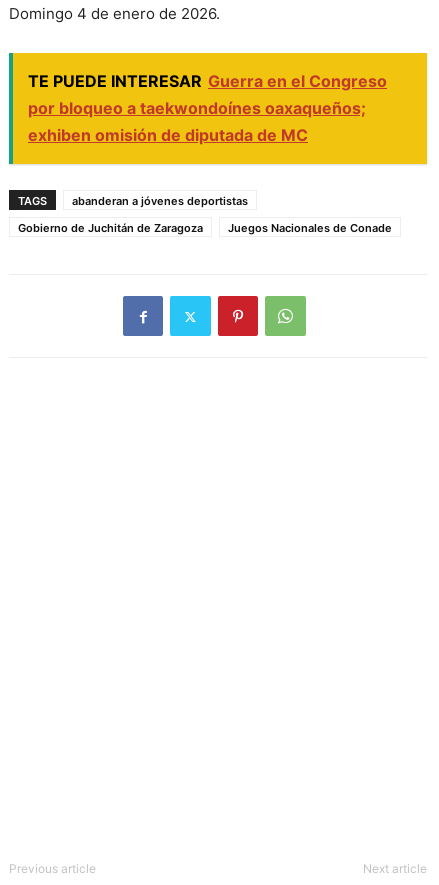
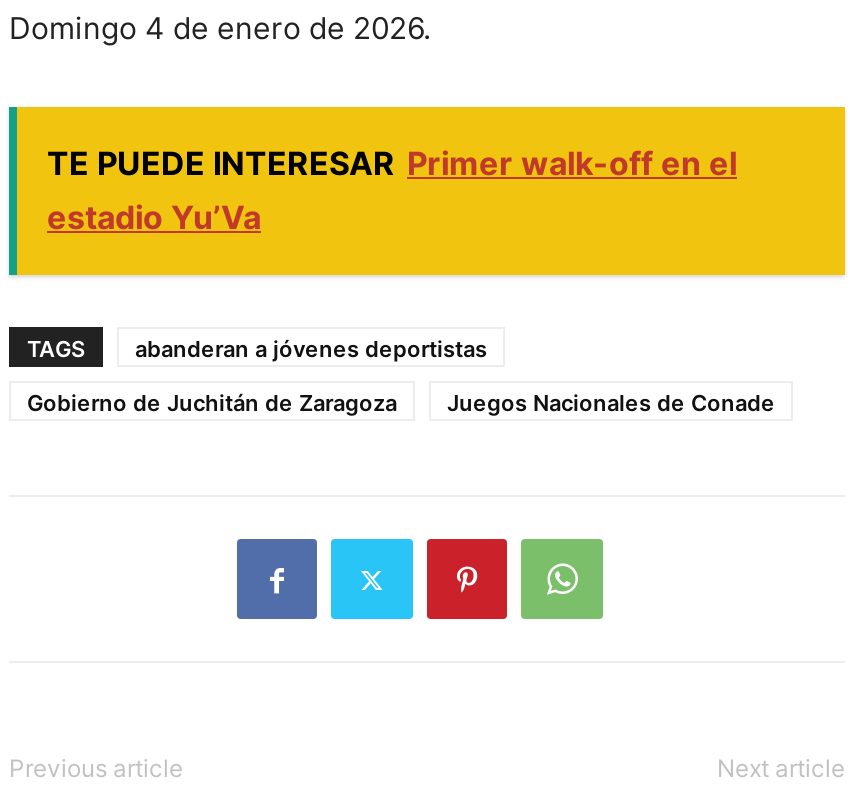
- TE PUEDE INTERESAR Guerra en el Congreso
- por bloqueo a taekwondoínes oaxaqueños;
- exhiben omisión de diputada de MC
+ TE PUEDE INTERESAR Primer walk-off en el
+ estadio Yu’Va
